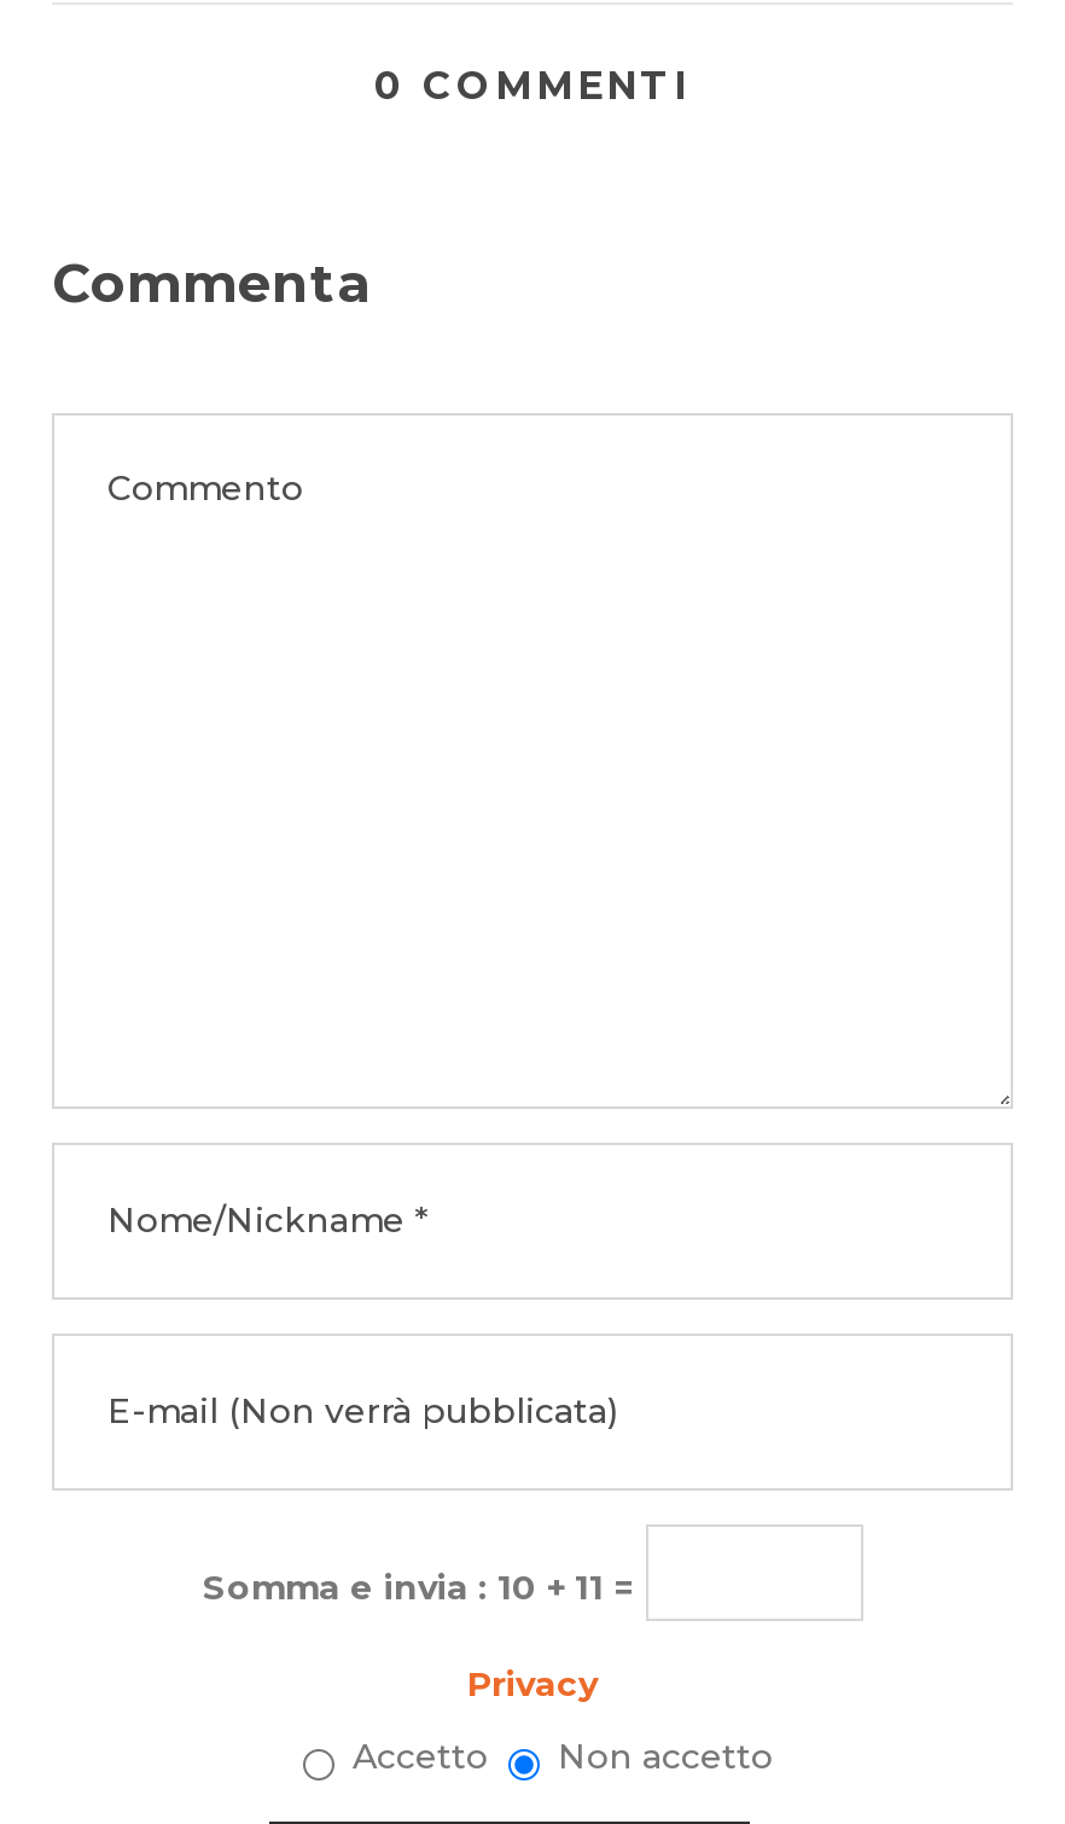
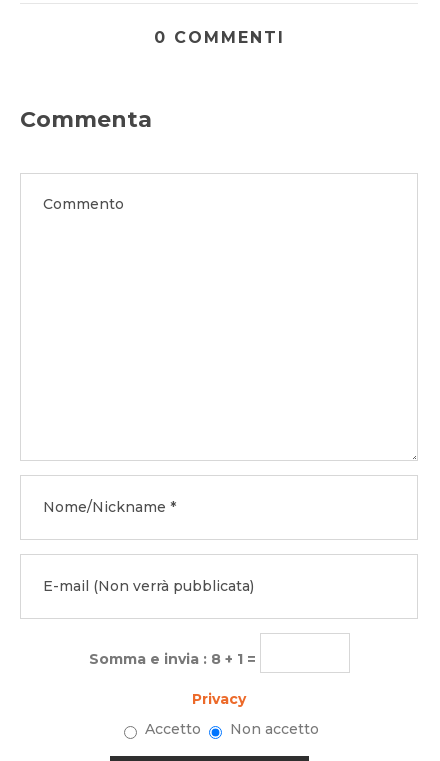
- Somma e invia : 10 + 11 =
+ Somma e invia : 8 + 1 =
